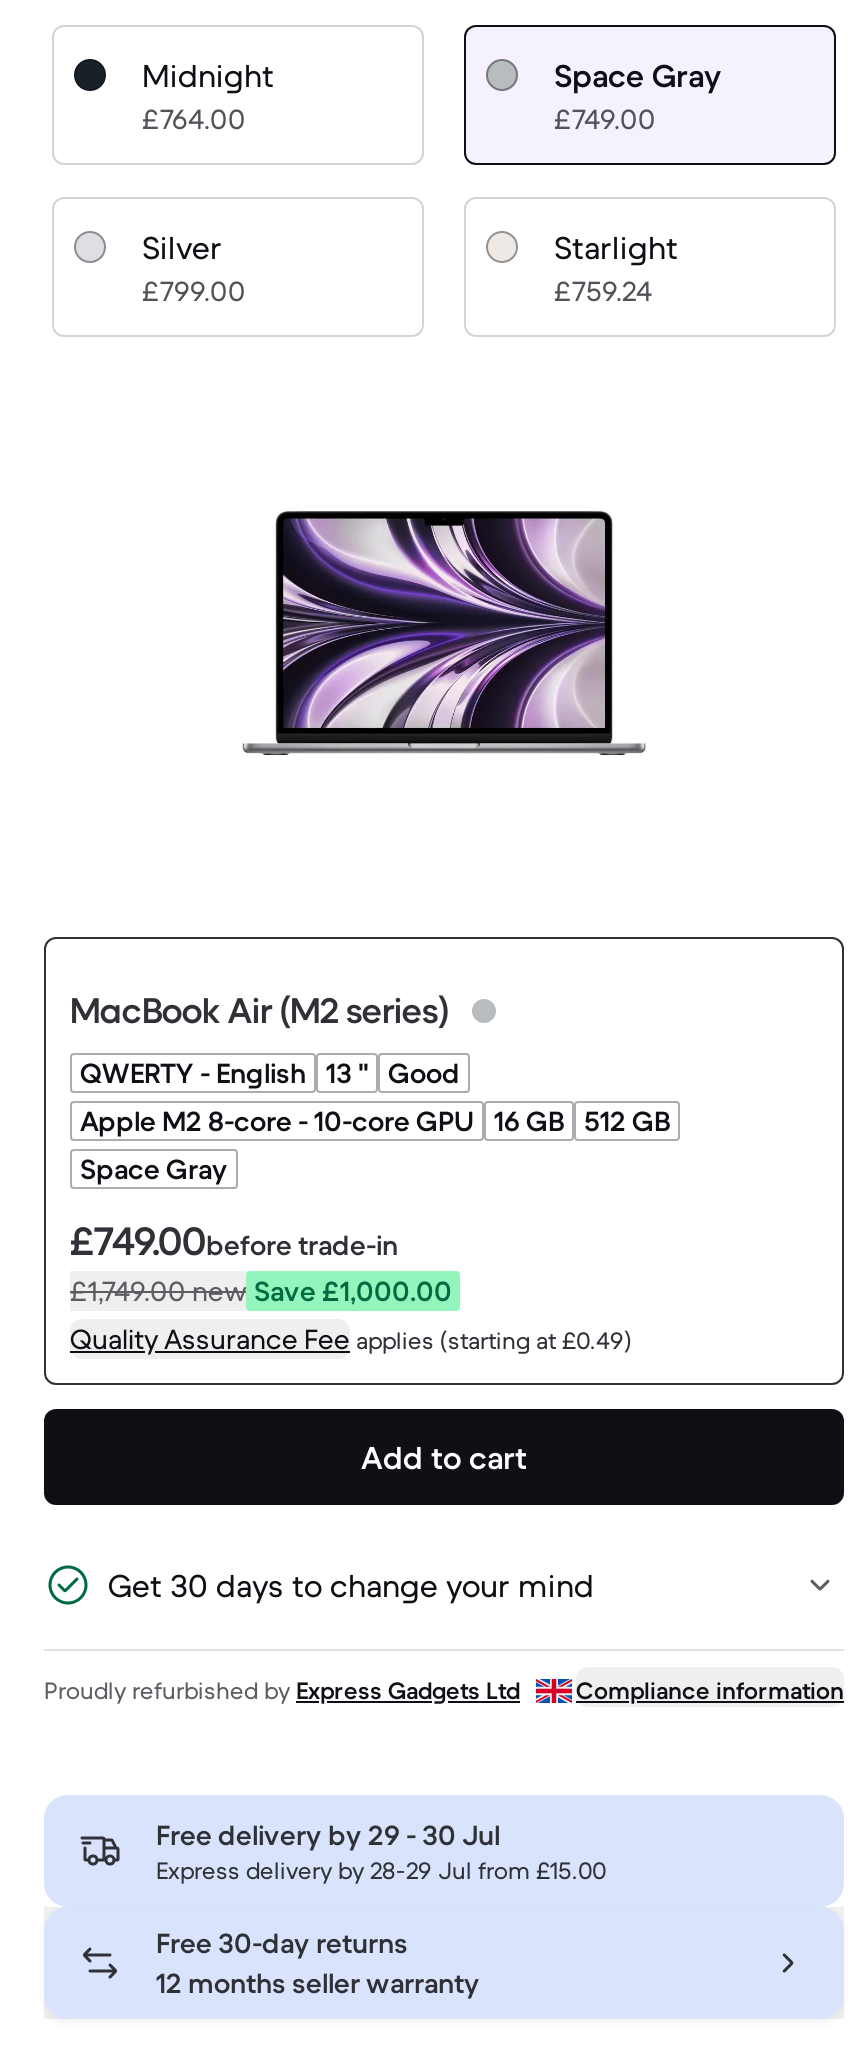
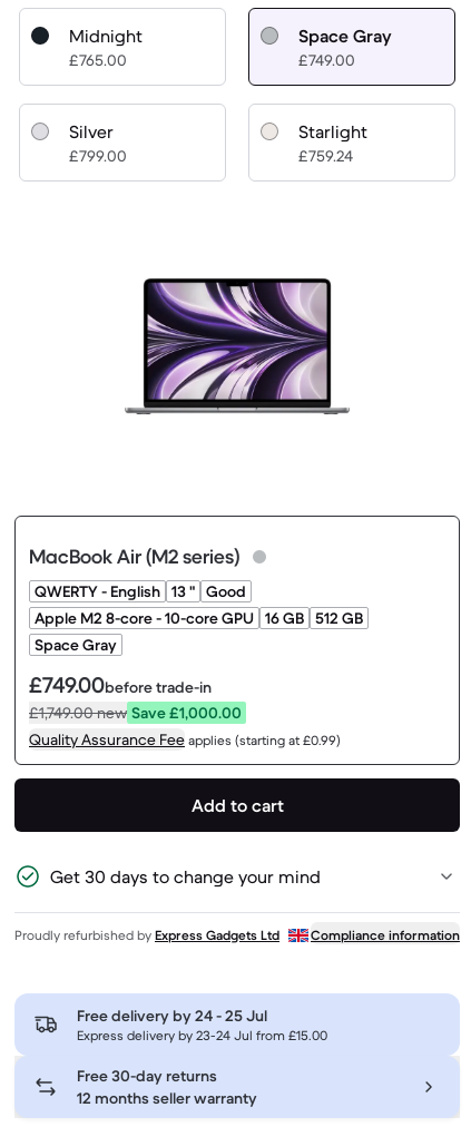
- £764.00
+ £765.00

- Quality Assurance Fee applies (starting at £0.49)
+ Quality Assurance Fee applies (starting at £0.99)

- Free delivery by 29 - 30 Jul
+ Free delivery by 24 - 25 Jul

- Express delivery by 28-29 Jul from £15.00
+ Express delivery by 23-24 Jul from £15.00
